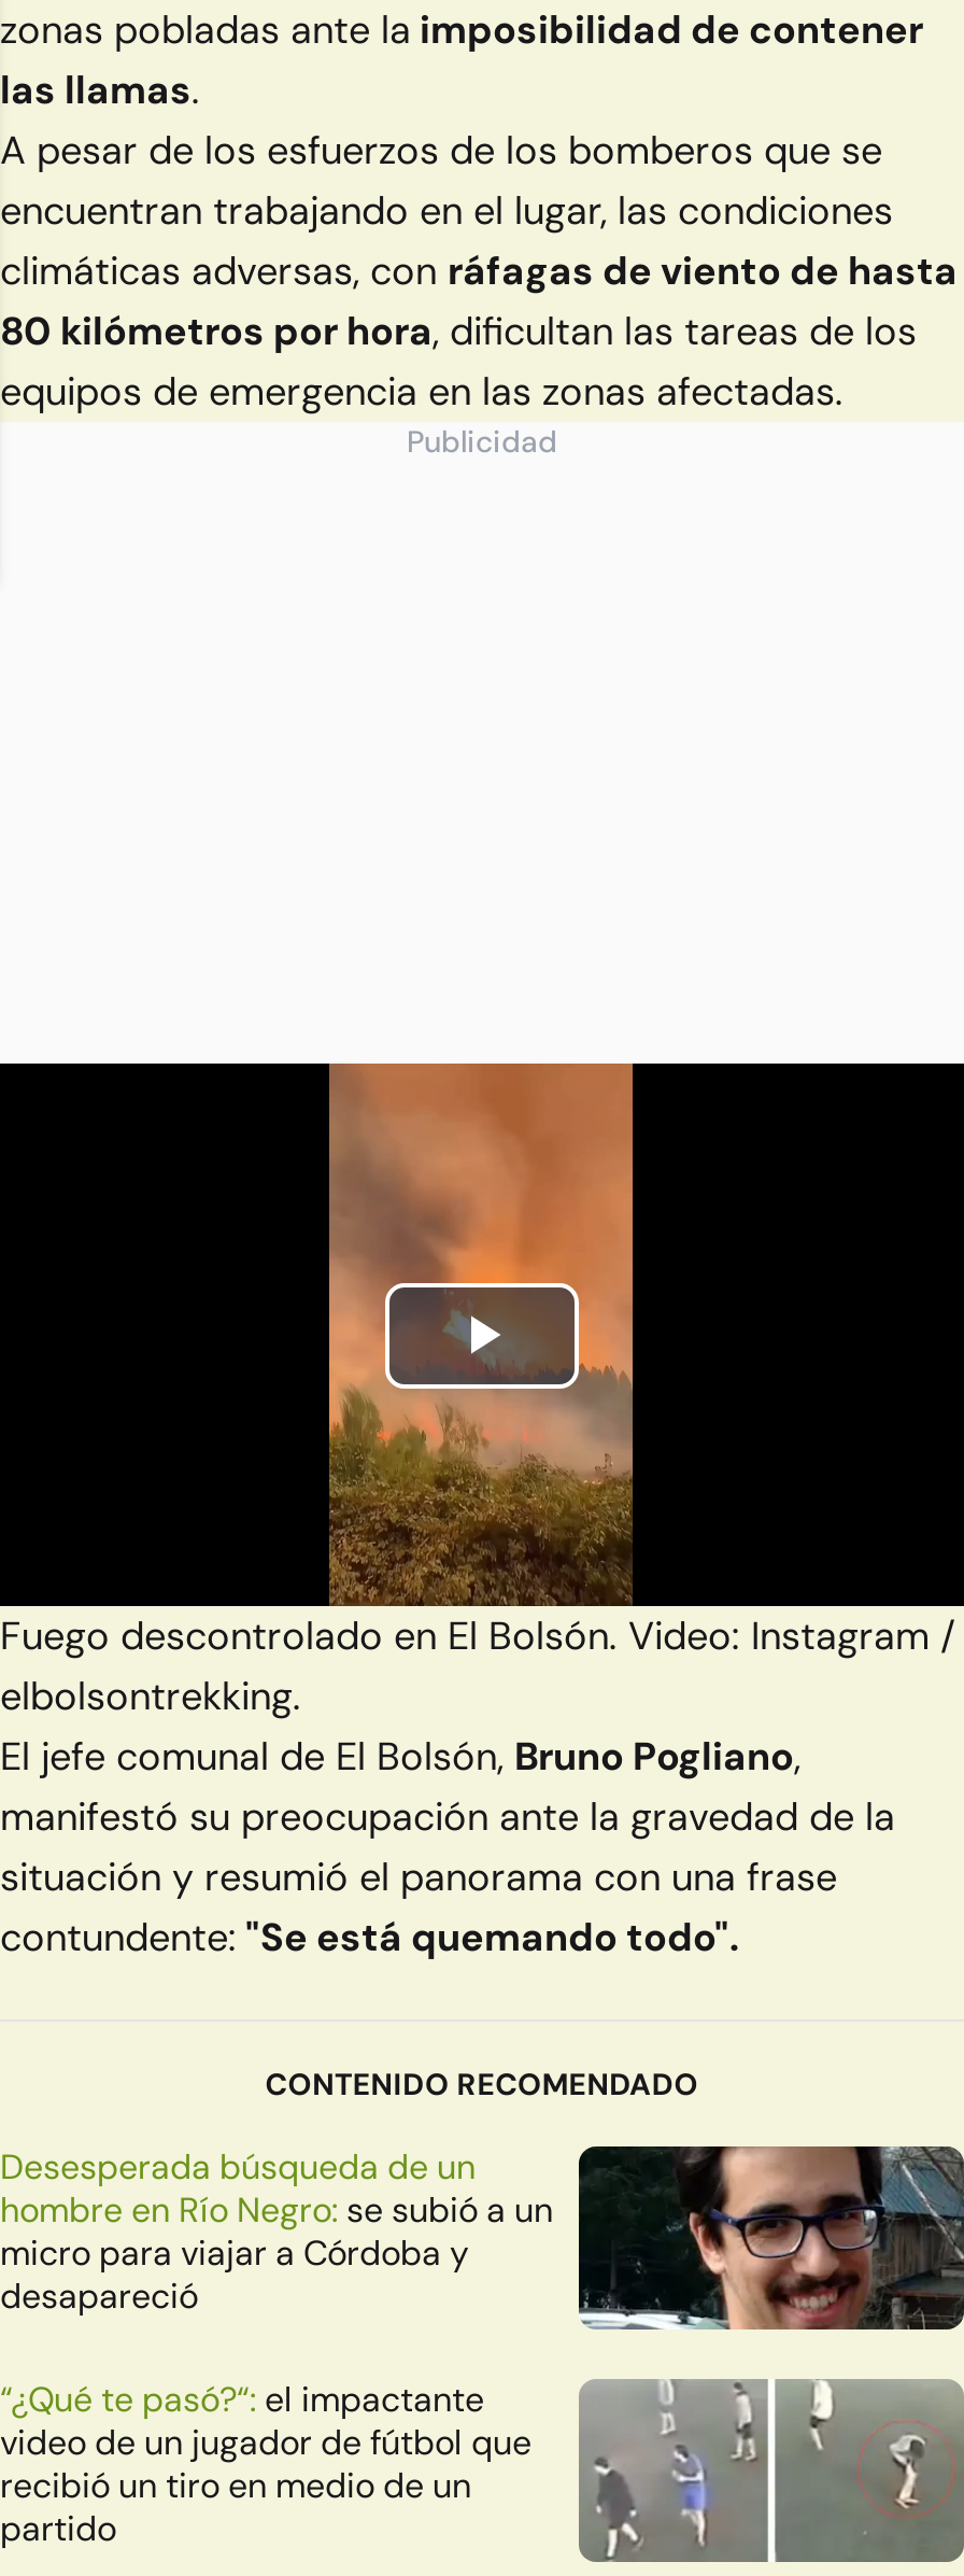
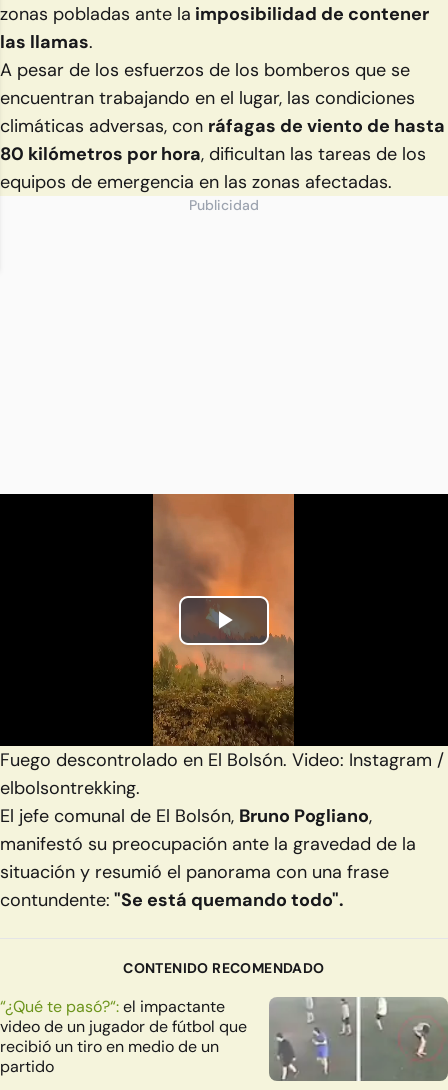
- [image]
- Desesperada búsqueda de un
- hombre en Río Negro: se subió a un
- micro para viajar a Córdoba y
- desapareció
